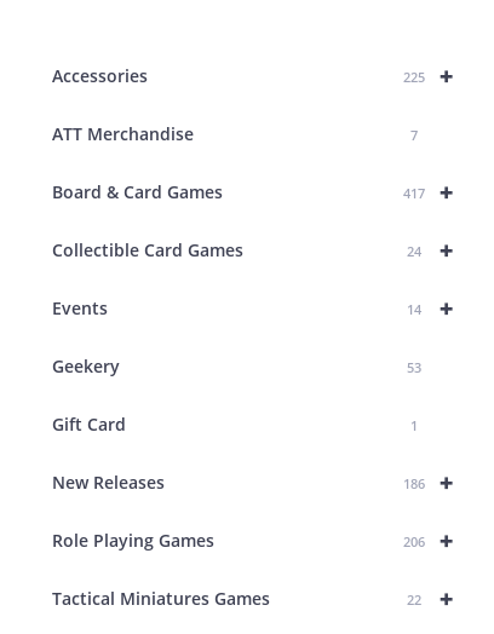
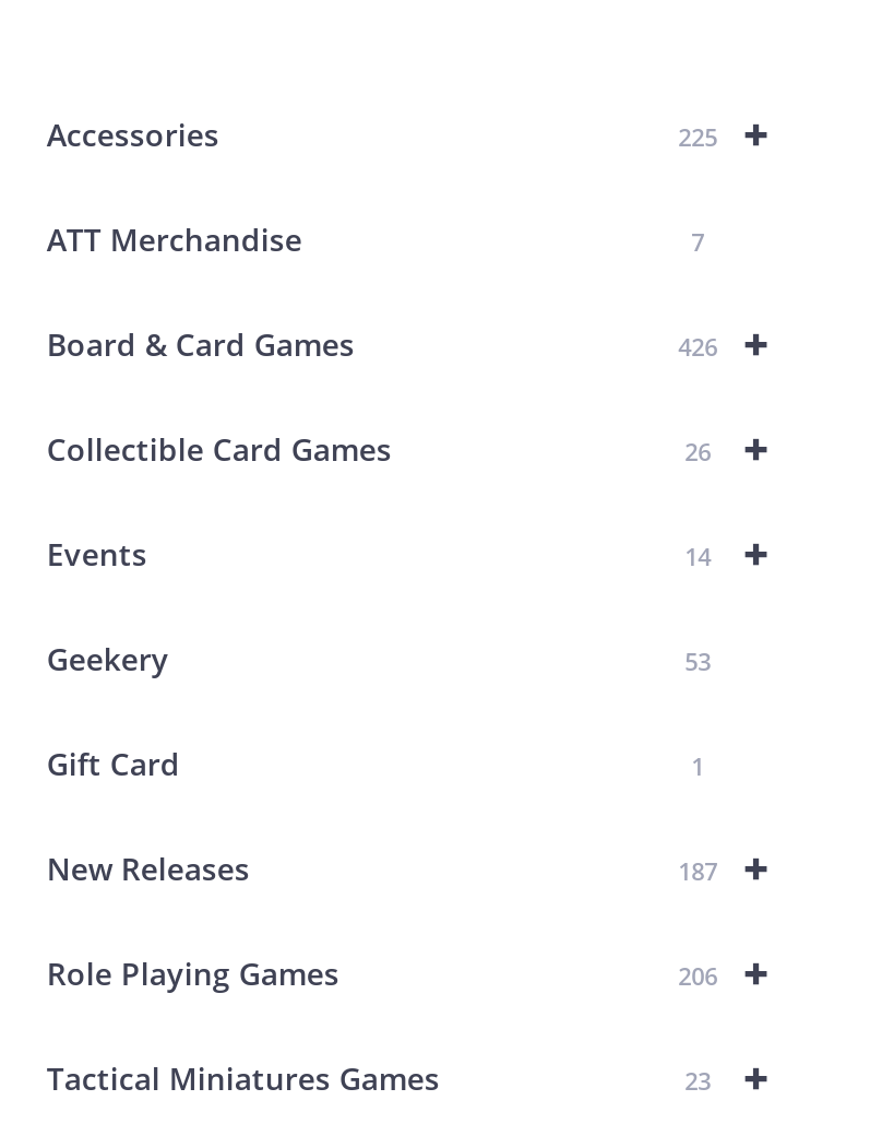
- 417
+ 426

- 24
+ 26

- 186
+ 187

- 22
+ 23
